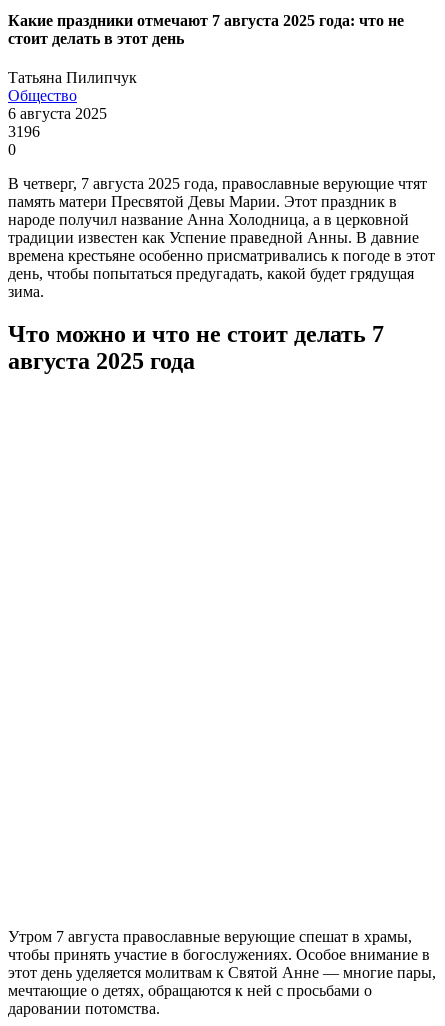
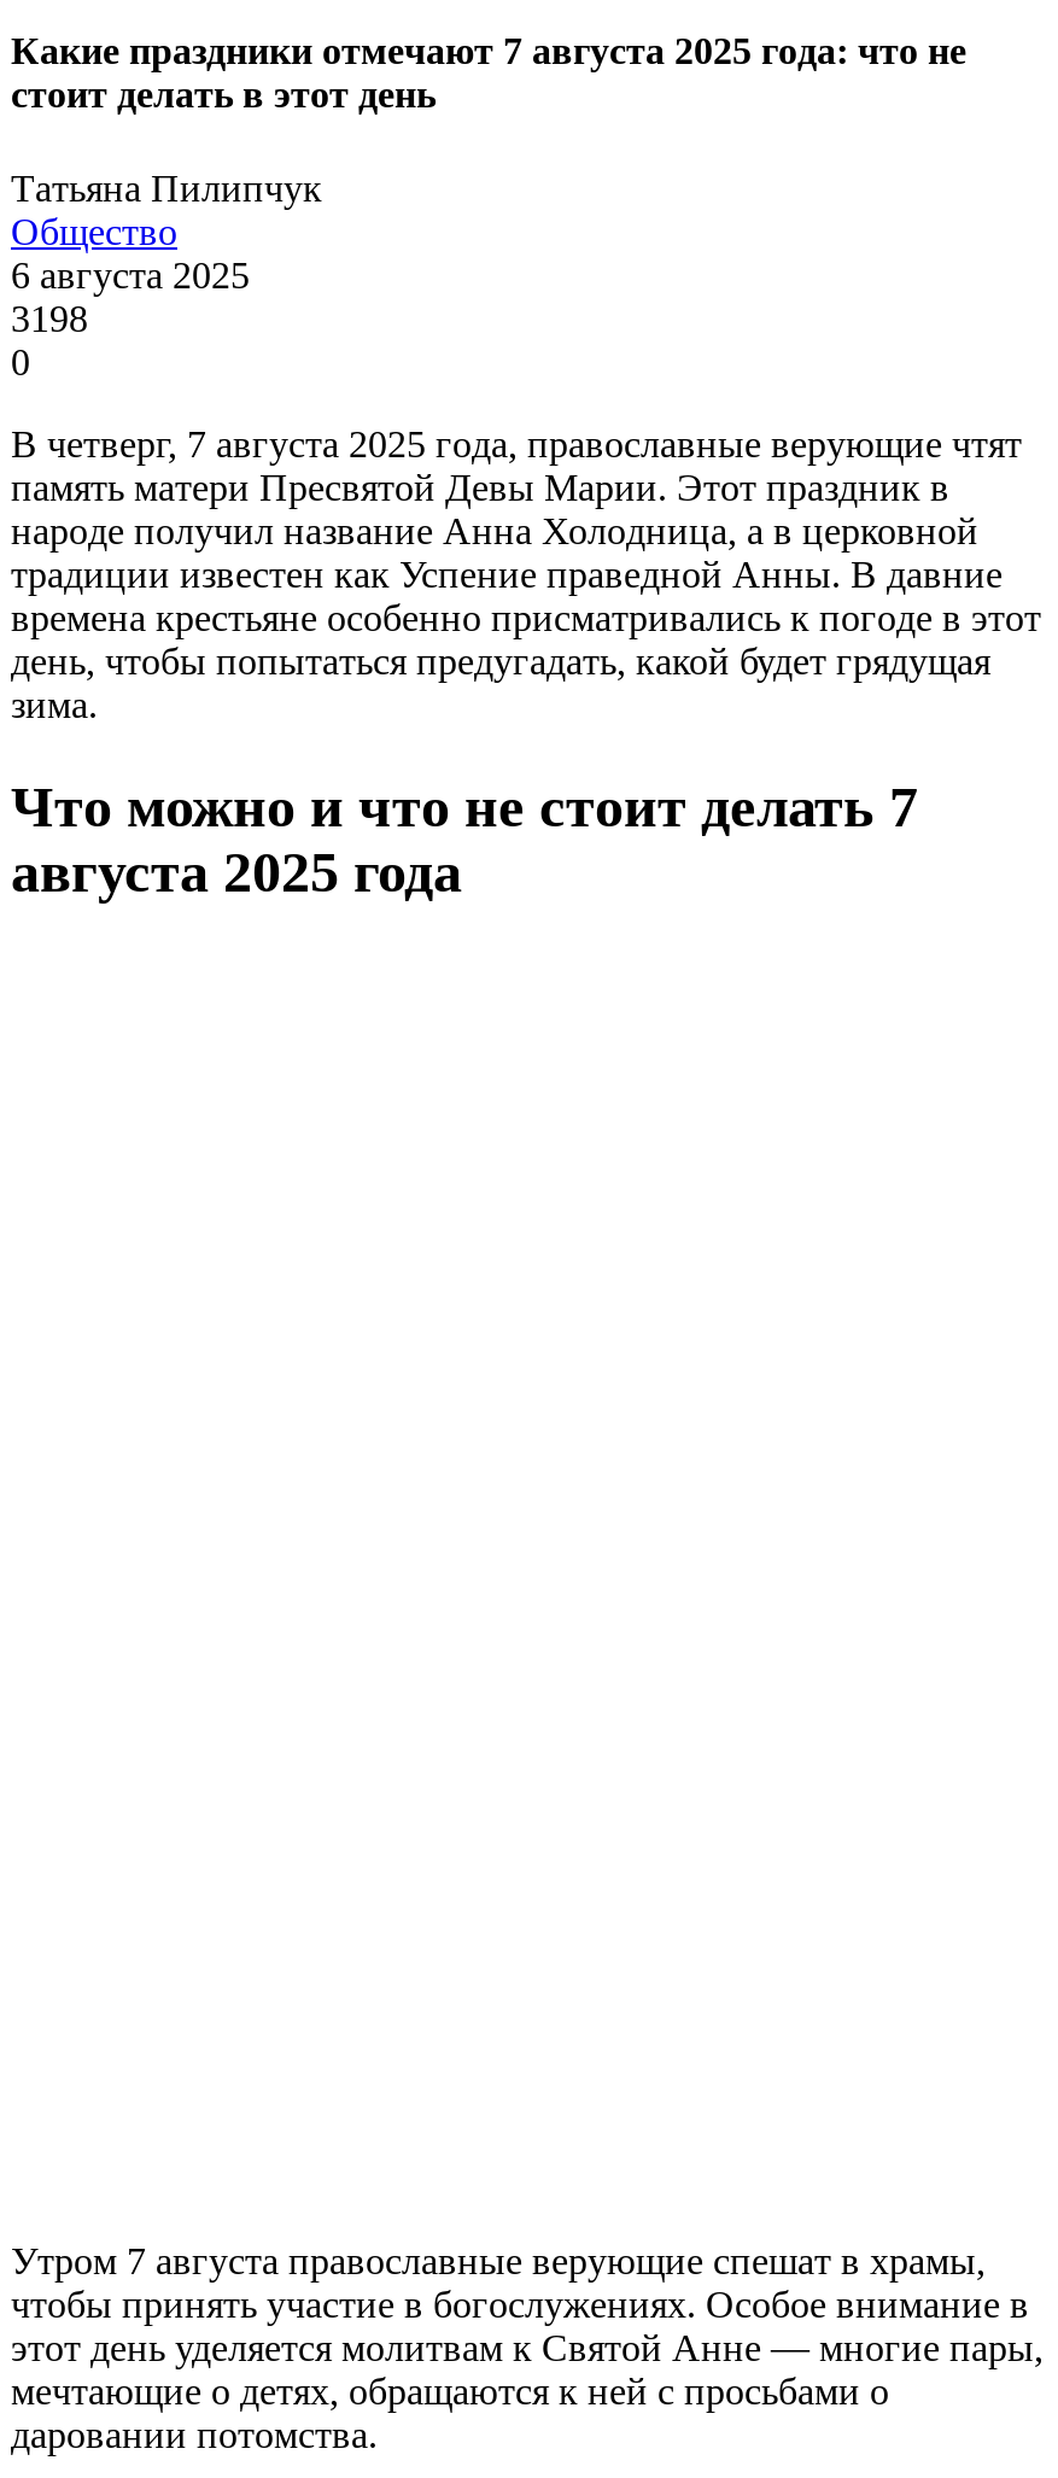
- 3196
+ 3198
